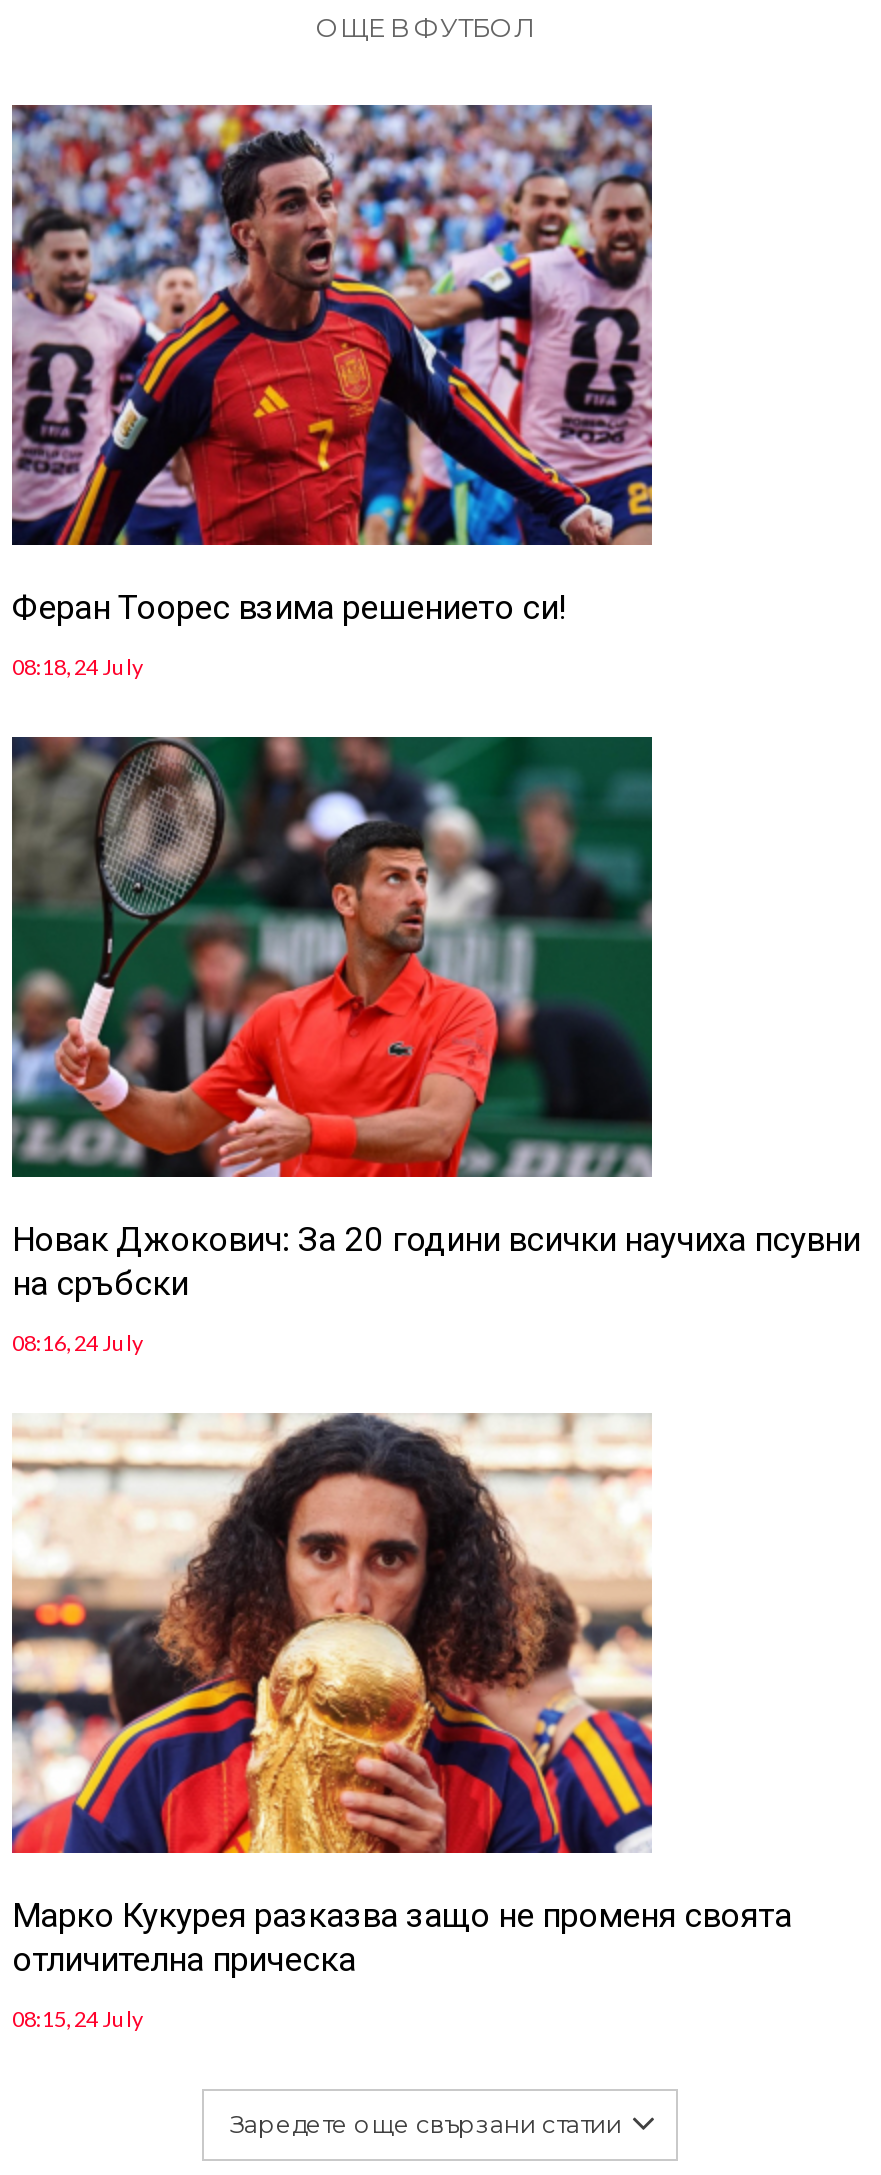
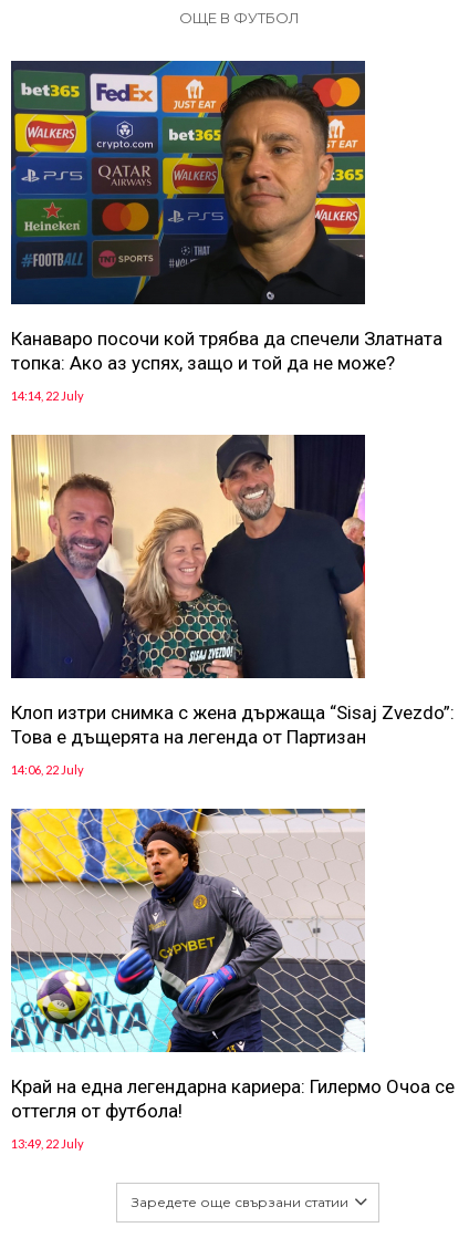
- [image]
- Феран Тоорес взима решението си!
+ [image]
+ Канаваро посочи кой трябва да спечели Златната
+ топка: Ако аз успях, защо и той да не може?

- 08:18, 24 July
+ 14:14, 22 July

- [image]
- Новак Джокович: За 20 години всички научиха псувни
- на сръбски
+ [image]
+ Клоп изтри снимка с жена държаща “Sisaj Zvezdo”:
+ Това е дъщерята на легенда от Партизан

- 08:16, 24 July
+ 14:06, 22 July

- [image]
- Марко Кукурея разказва защо не променя своята
- отличителна прическа
+ [image]
+ Край на една легендарна кариера: Гилермо Очоа се
+ оттегля от футбола!

- 08:15, 24 July
+ 13:49, 22 July
